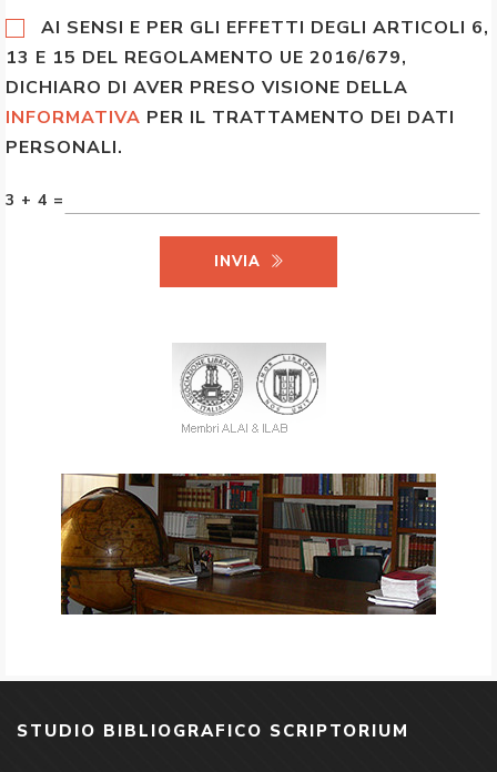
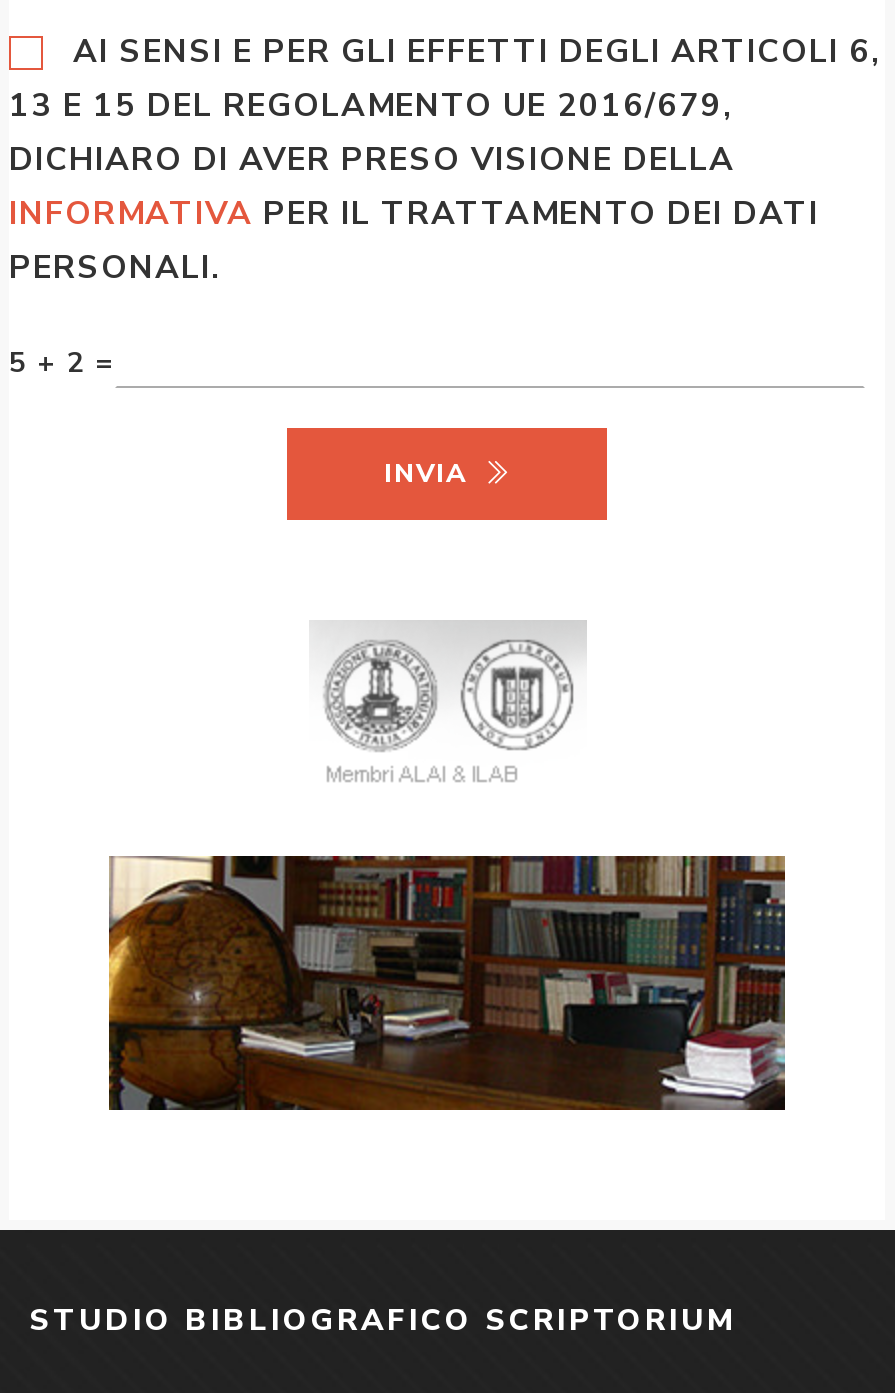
- 3 + 4 =
+ 5 + 2 =
